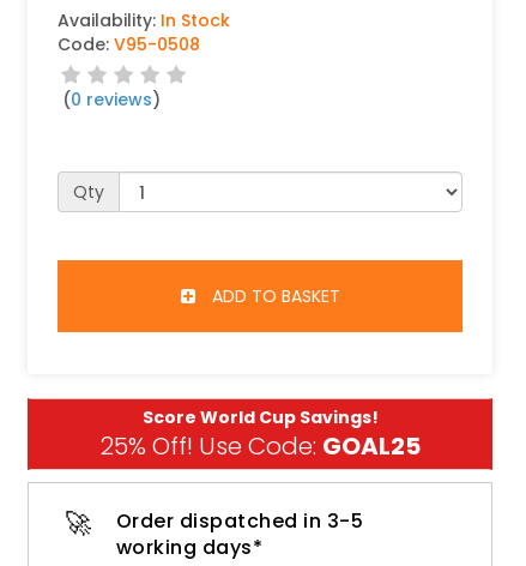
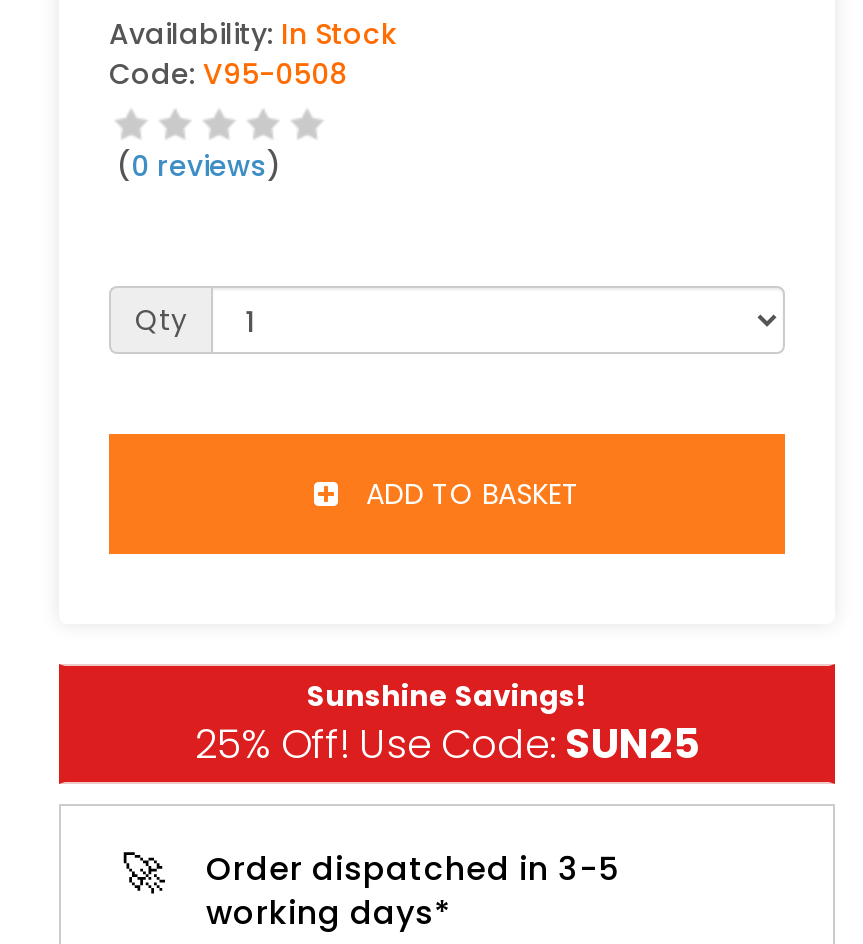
- Score World Cup Savings!
- 25% Off! Use Code: GOAL25
+ Sunshine Savings!
+ 25% Off! Use Code: SUN25
